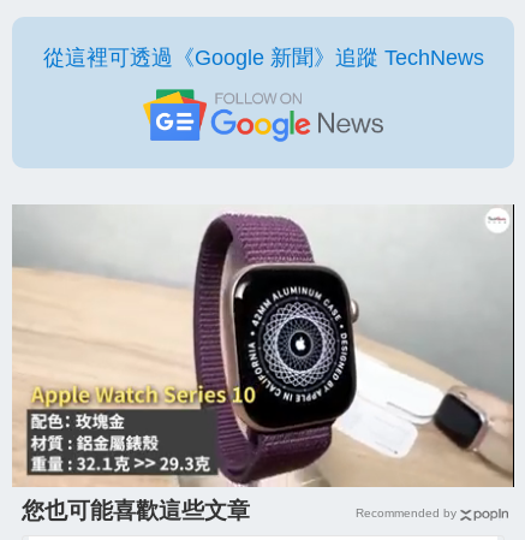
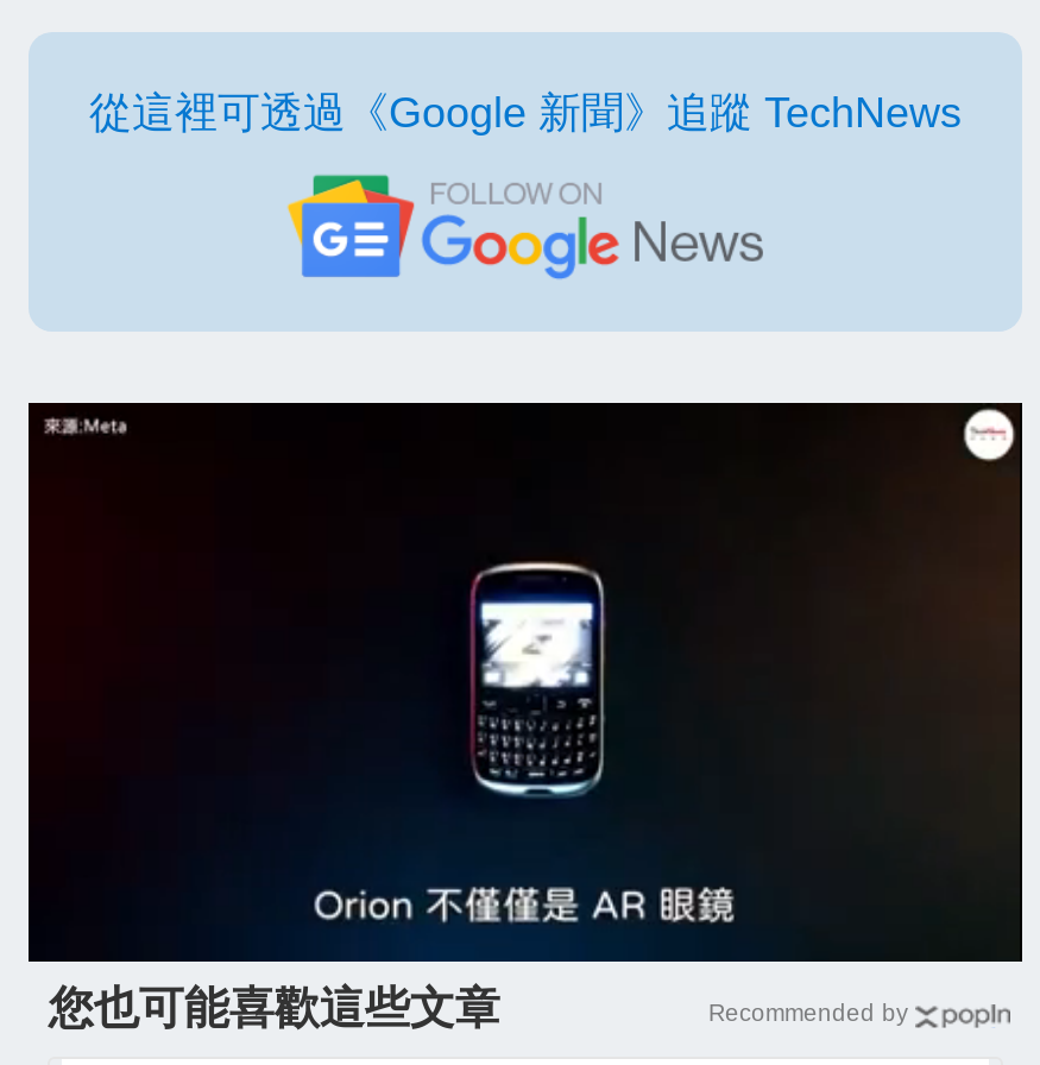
- [image]
+ [image]
